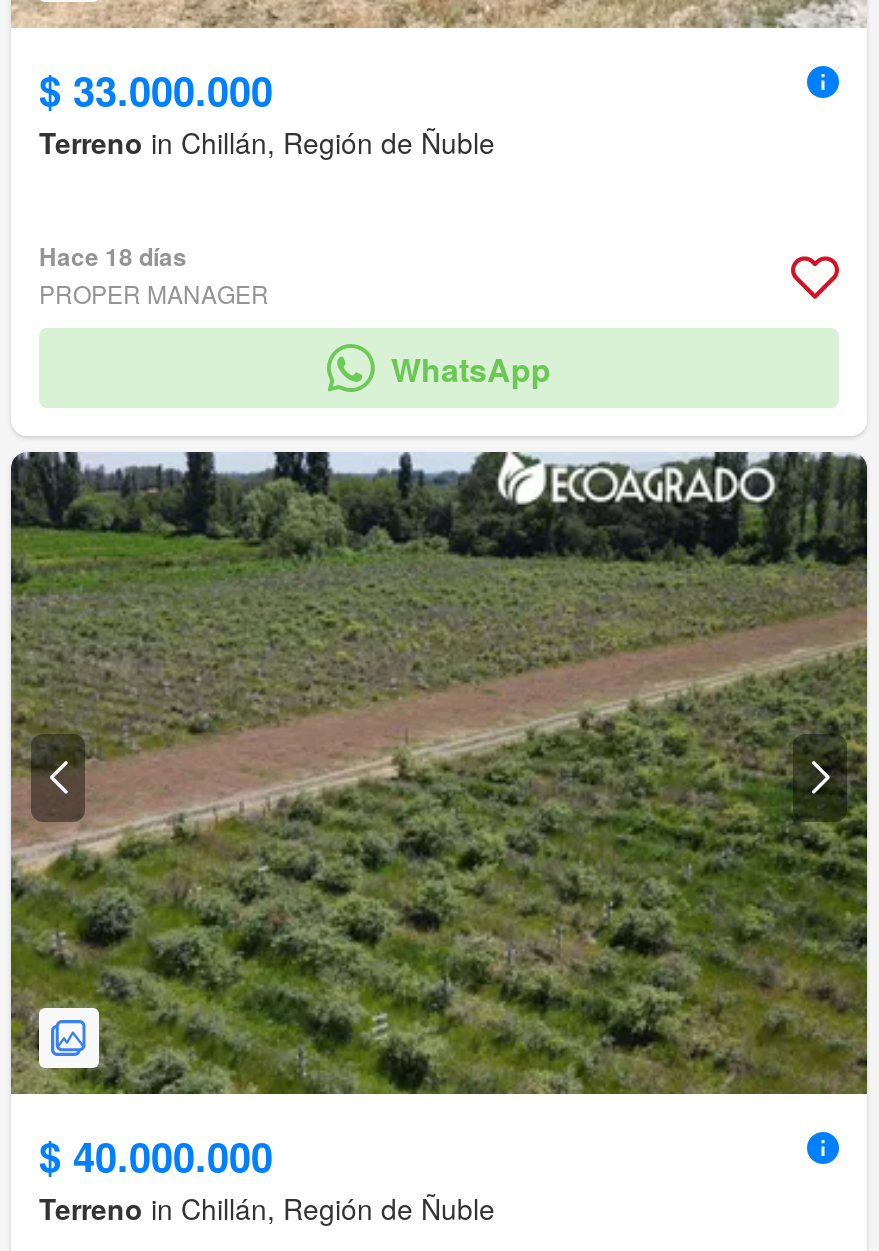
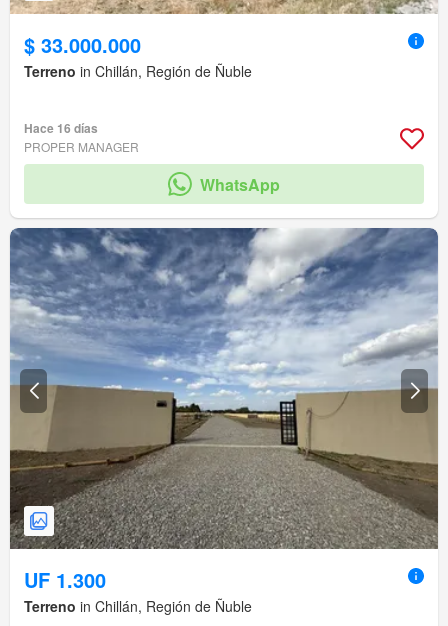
- Hace 18 días
+ Hace 16 días

- [image]
- $ 40.000.000
+ [image]
+ UF 1.300
